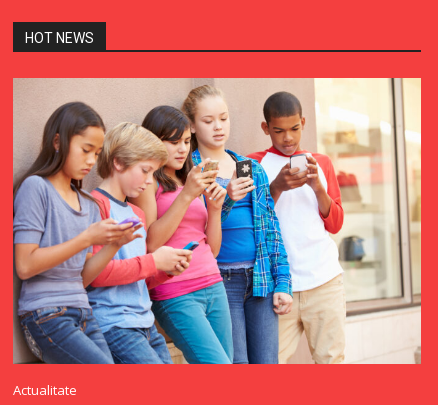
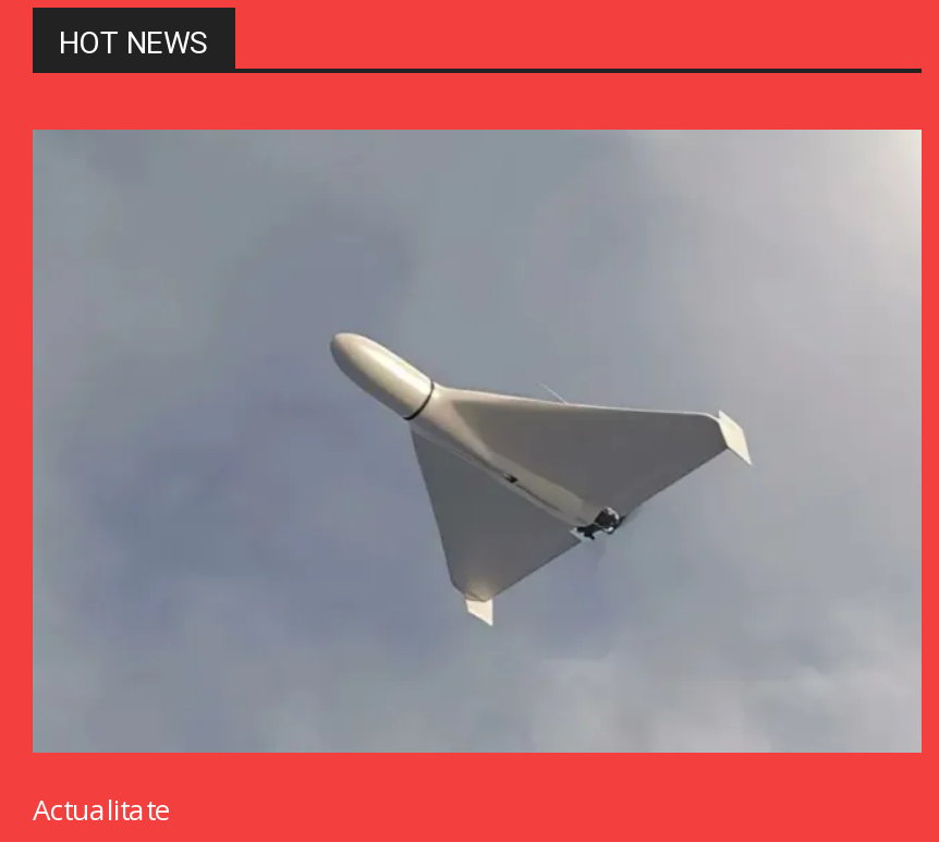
- [image]
+ [image]
